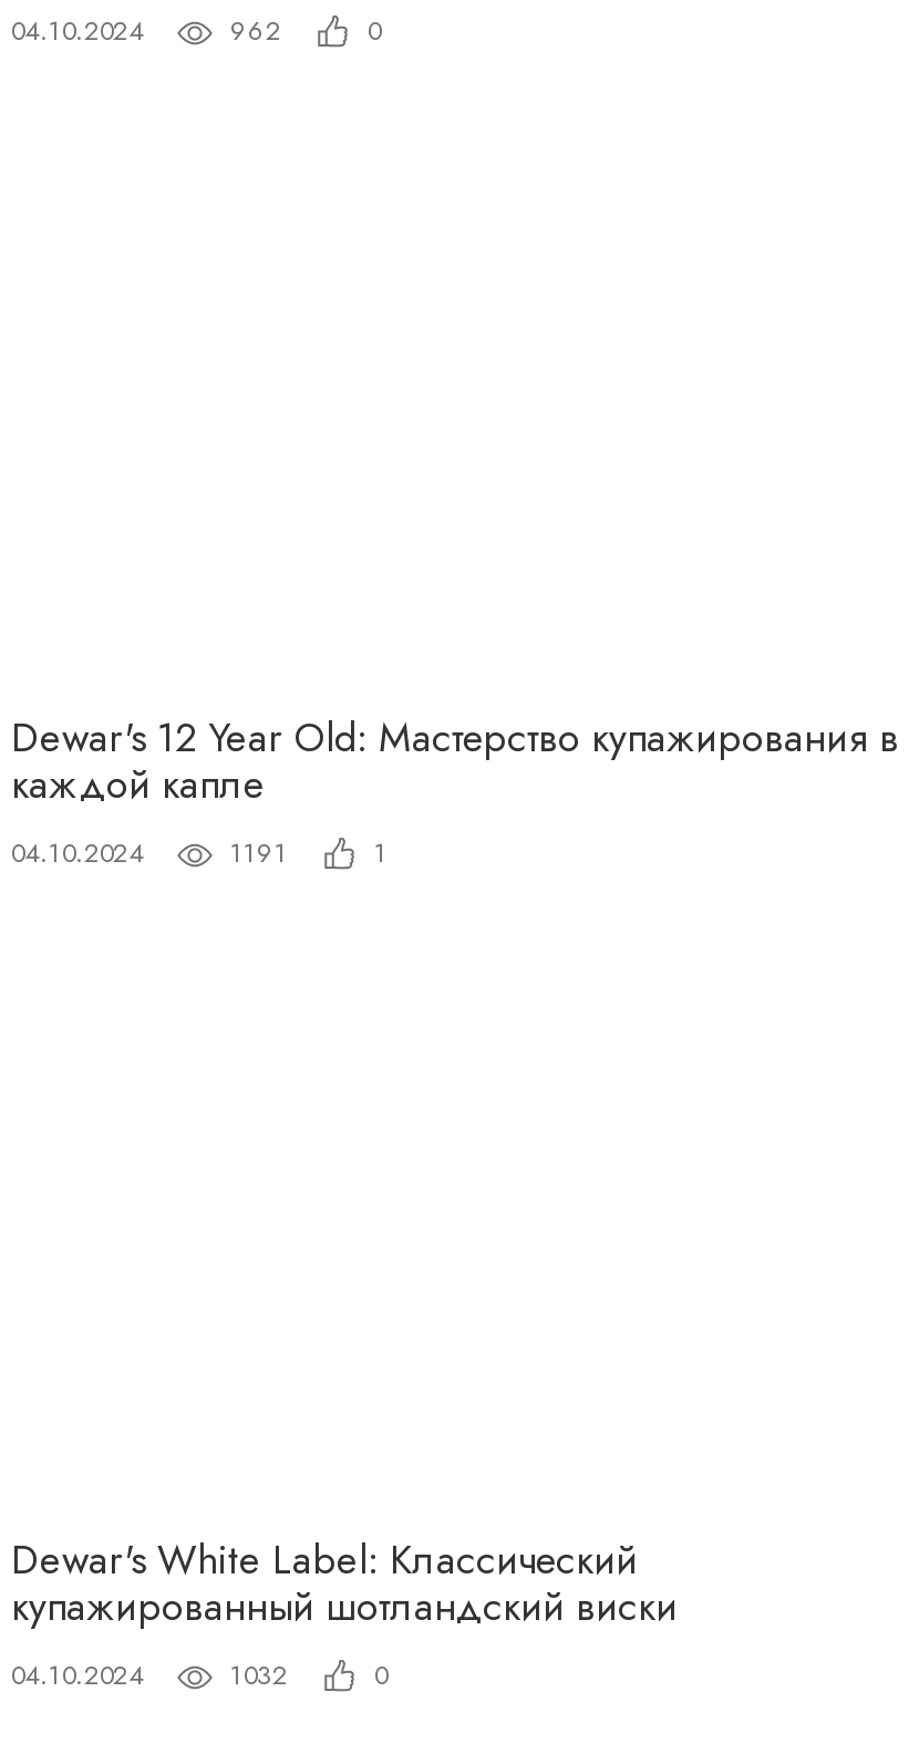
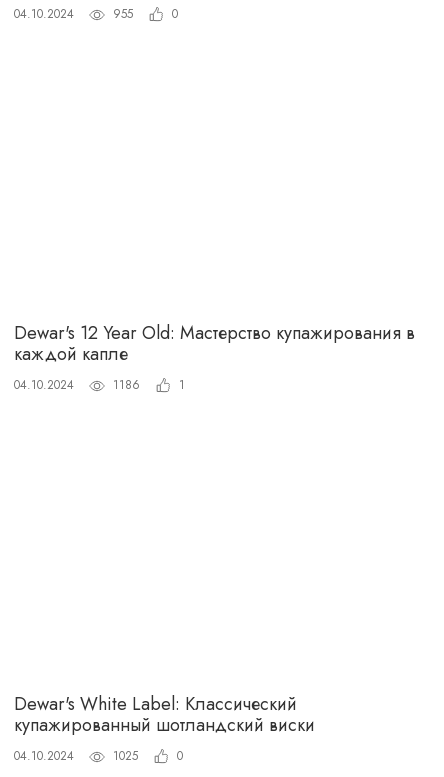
- 962
+ 955

- 1191
+ 1186

- 1032
+ 1025
